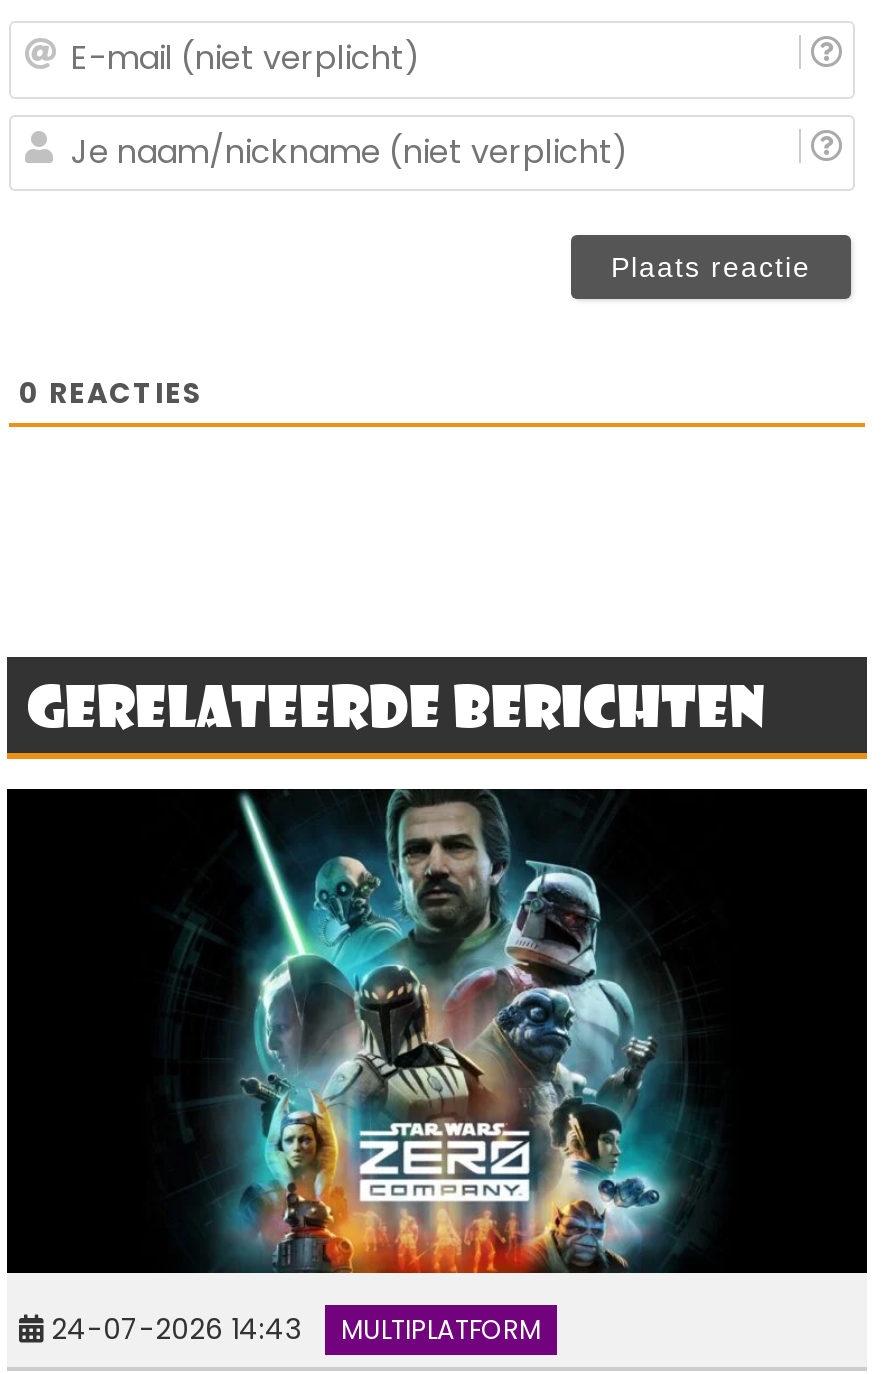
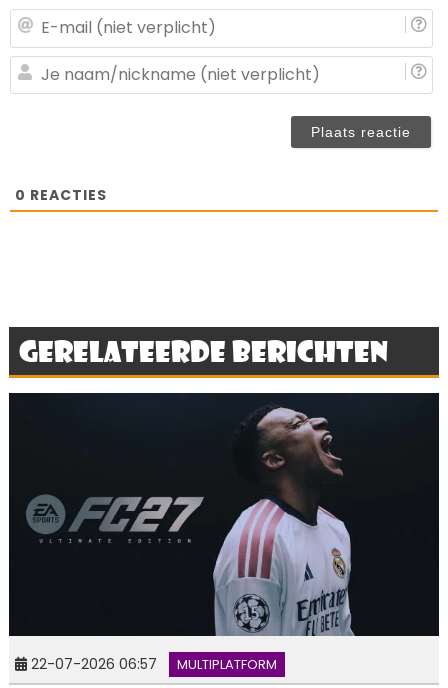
- [image]
- 24-07-2026 14:43 MULTIPLATFORM
+ [image]
+ 22-07-2026 06:57 MULTIPLATFORM
